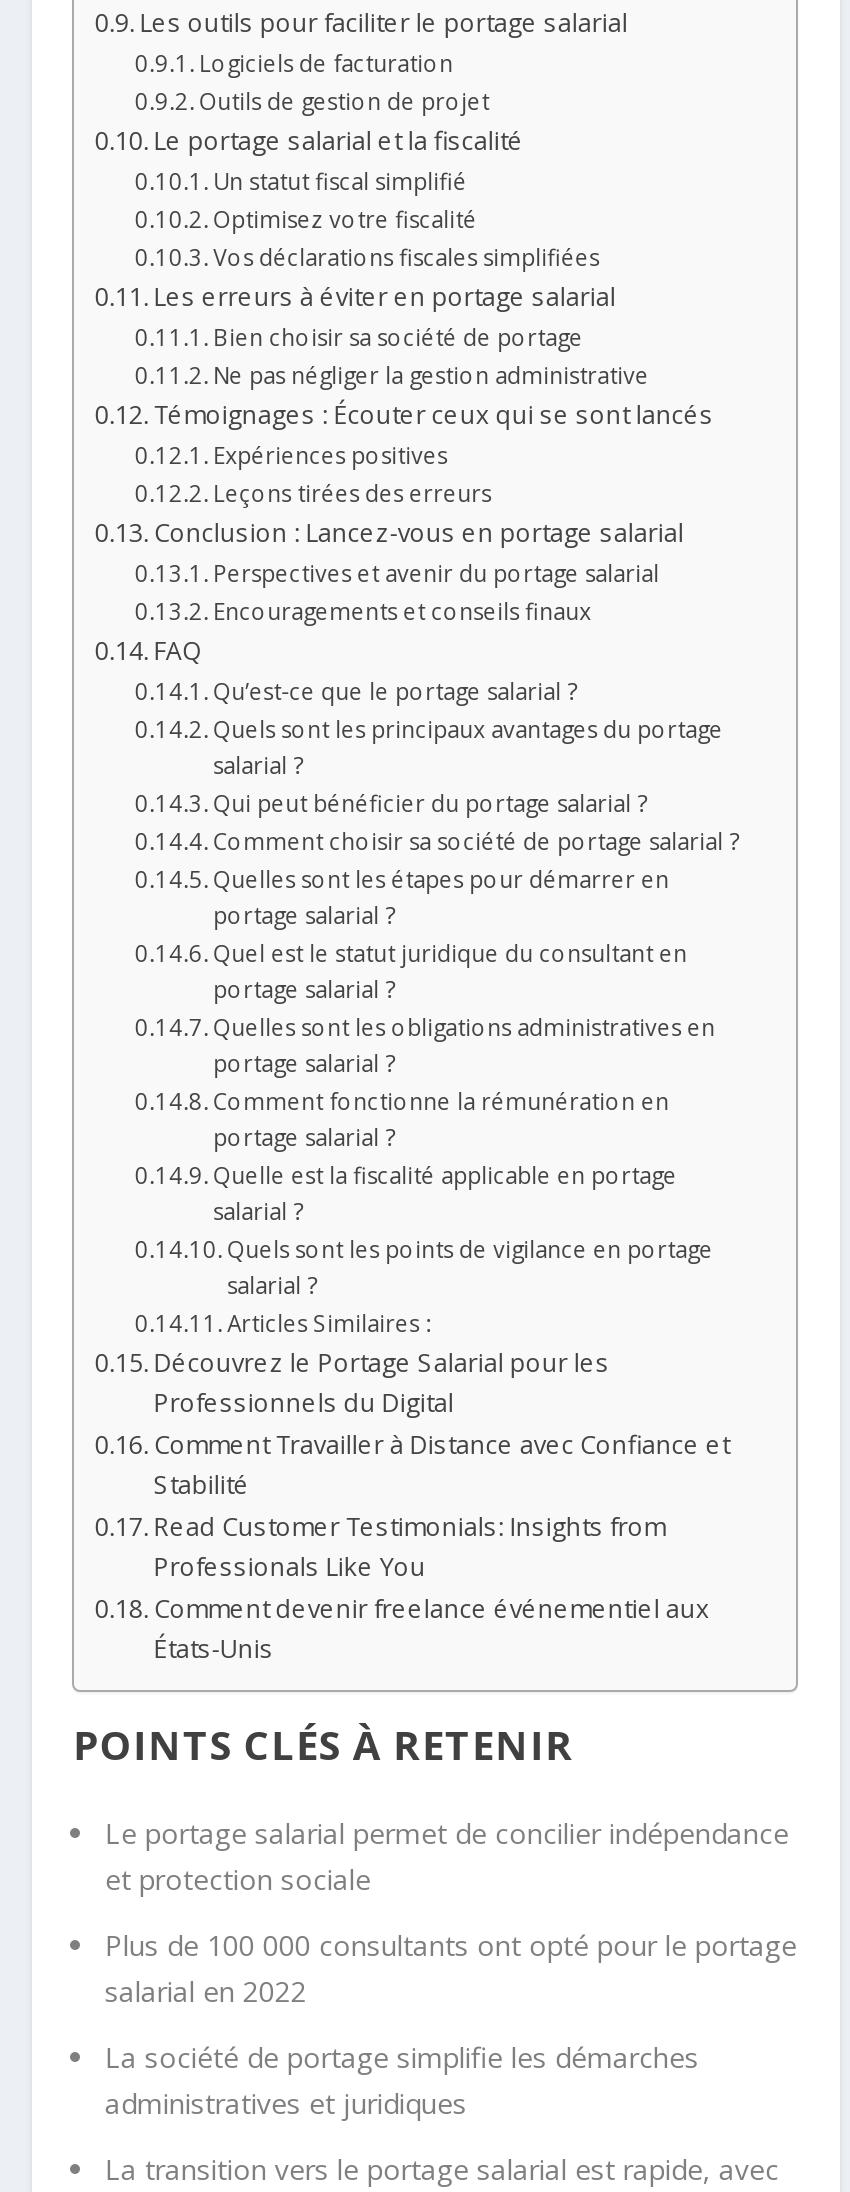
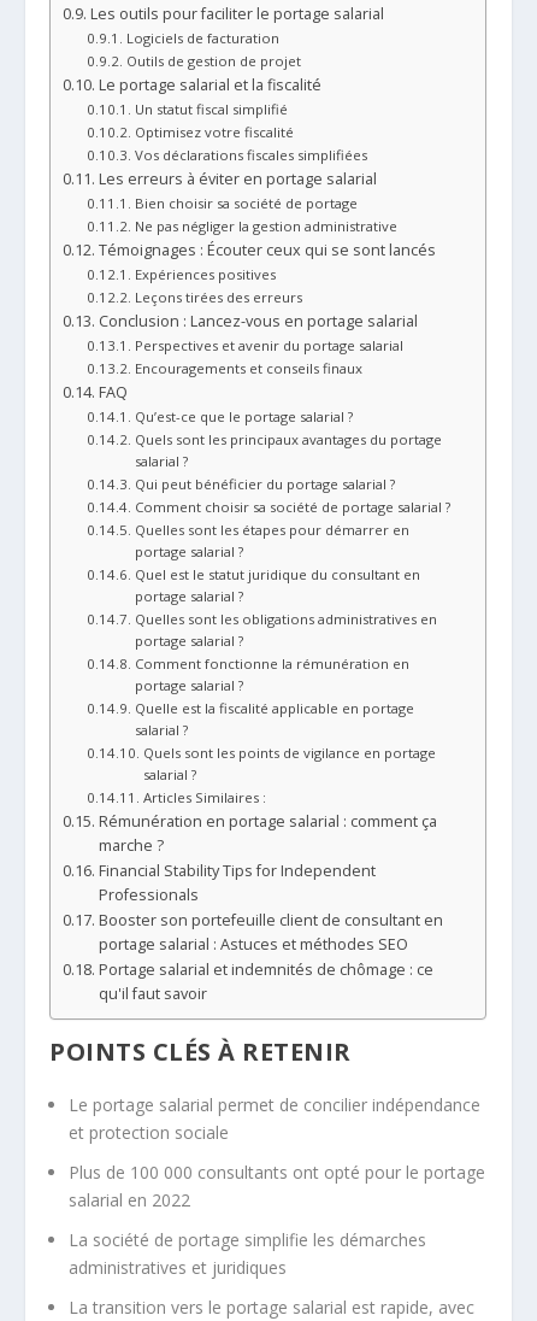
- Découvrez le Portage Salarial pour les
- Professionnels du Digital
- Comment Travailler à Distance avec Confiance et
- Stabilité
- Read Customer Testimonials: Insights from
- Professionals Like You
- Comment devenir freelance événementiel aux
- États-Unis
+ Rémunération en portage salarial : comment ça
+ marche ?
+ Financial Stability Tips for Independent
+ Professionals
+ Booster son portefeuille client de consultant en
+ portage salarial : Astuces et méthodes SEO
+ Portage salarial et indemnités de chômage : ce
+ qu'il faut savoir
